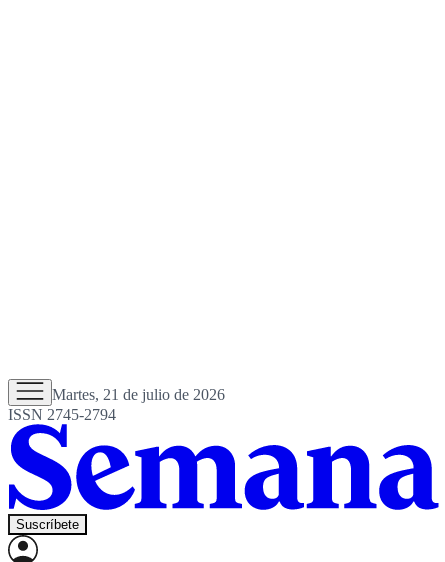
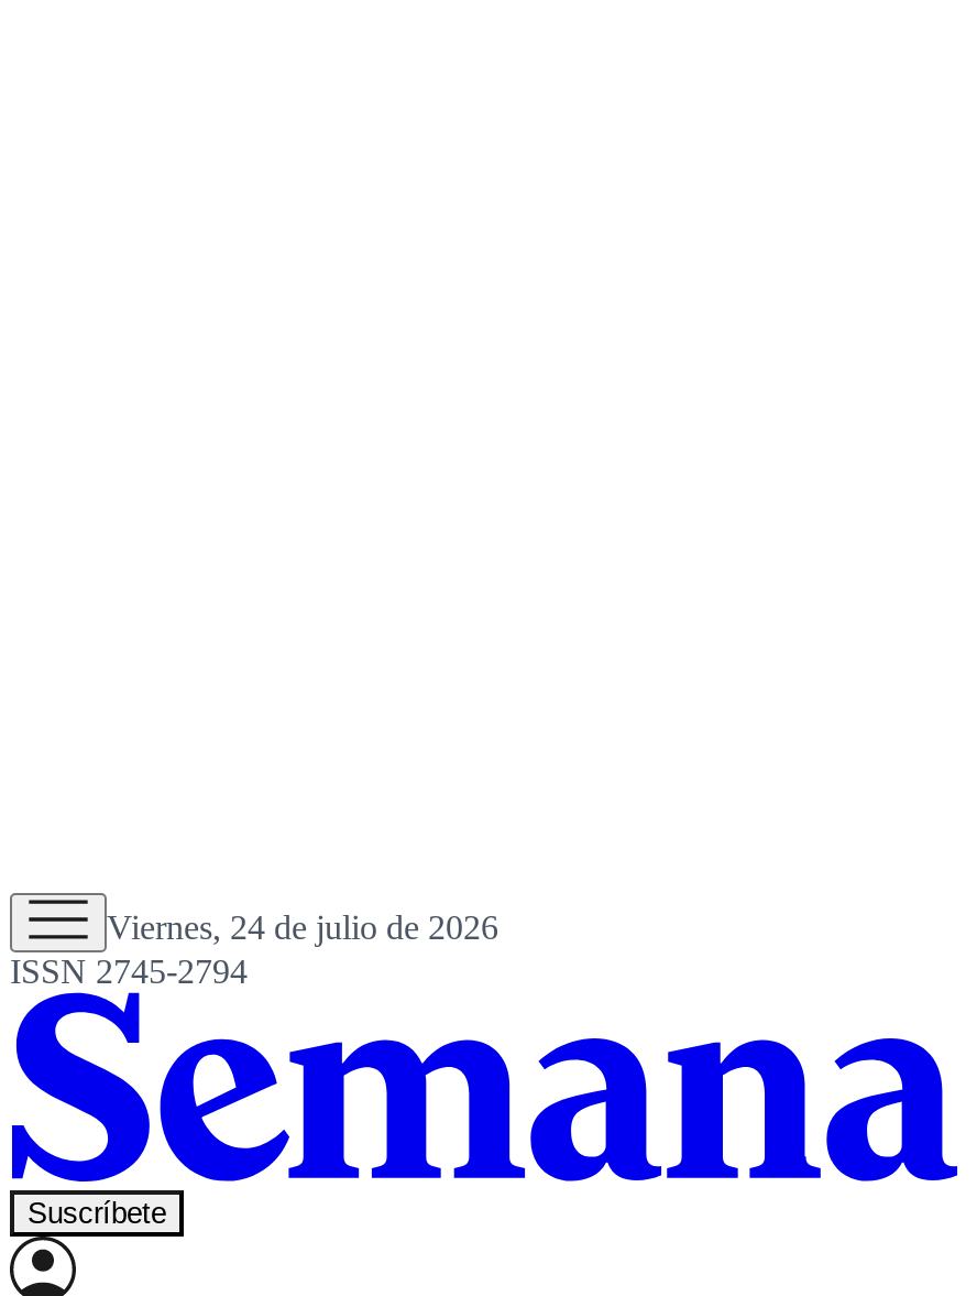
- Martes, 21 de julio de 2026
+ Viernes, 24 de julio de 2026
